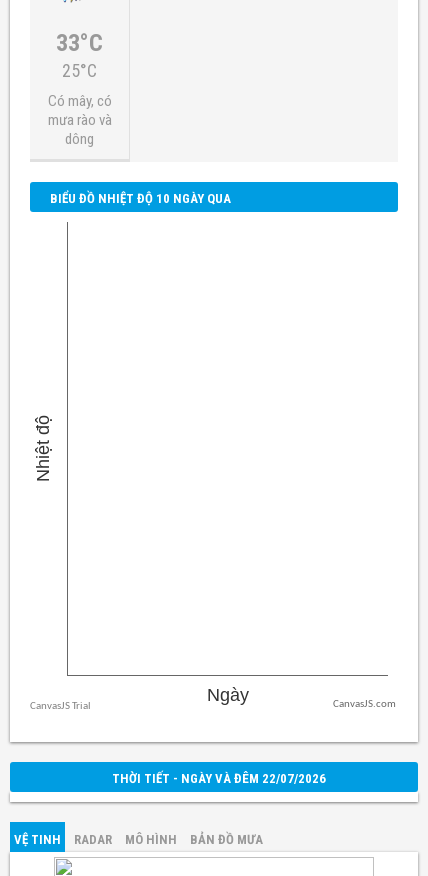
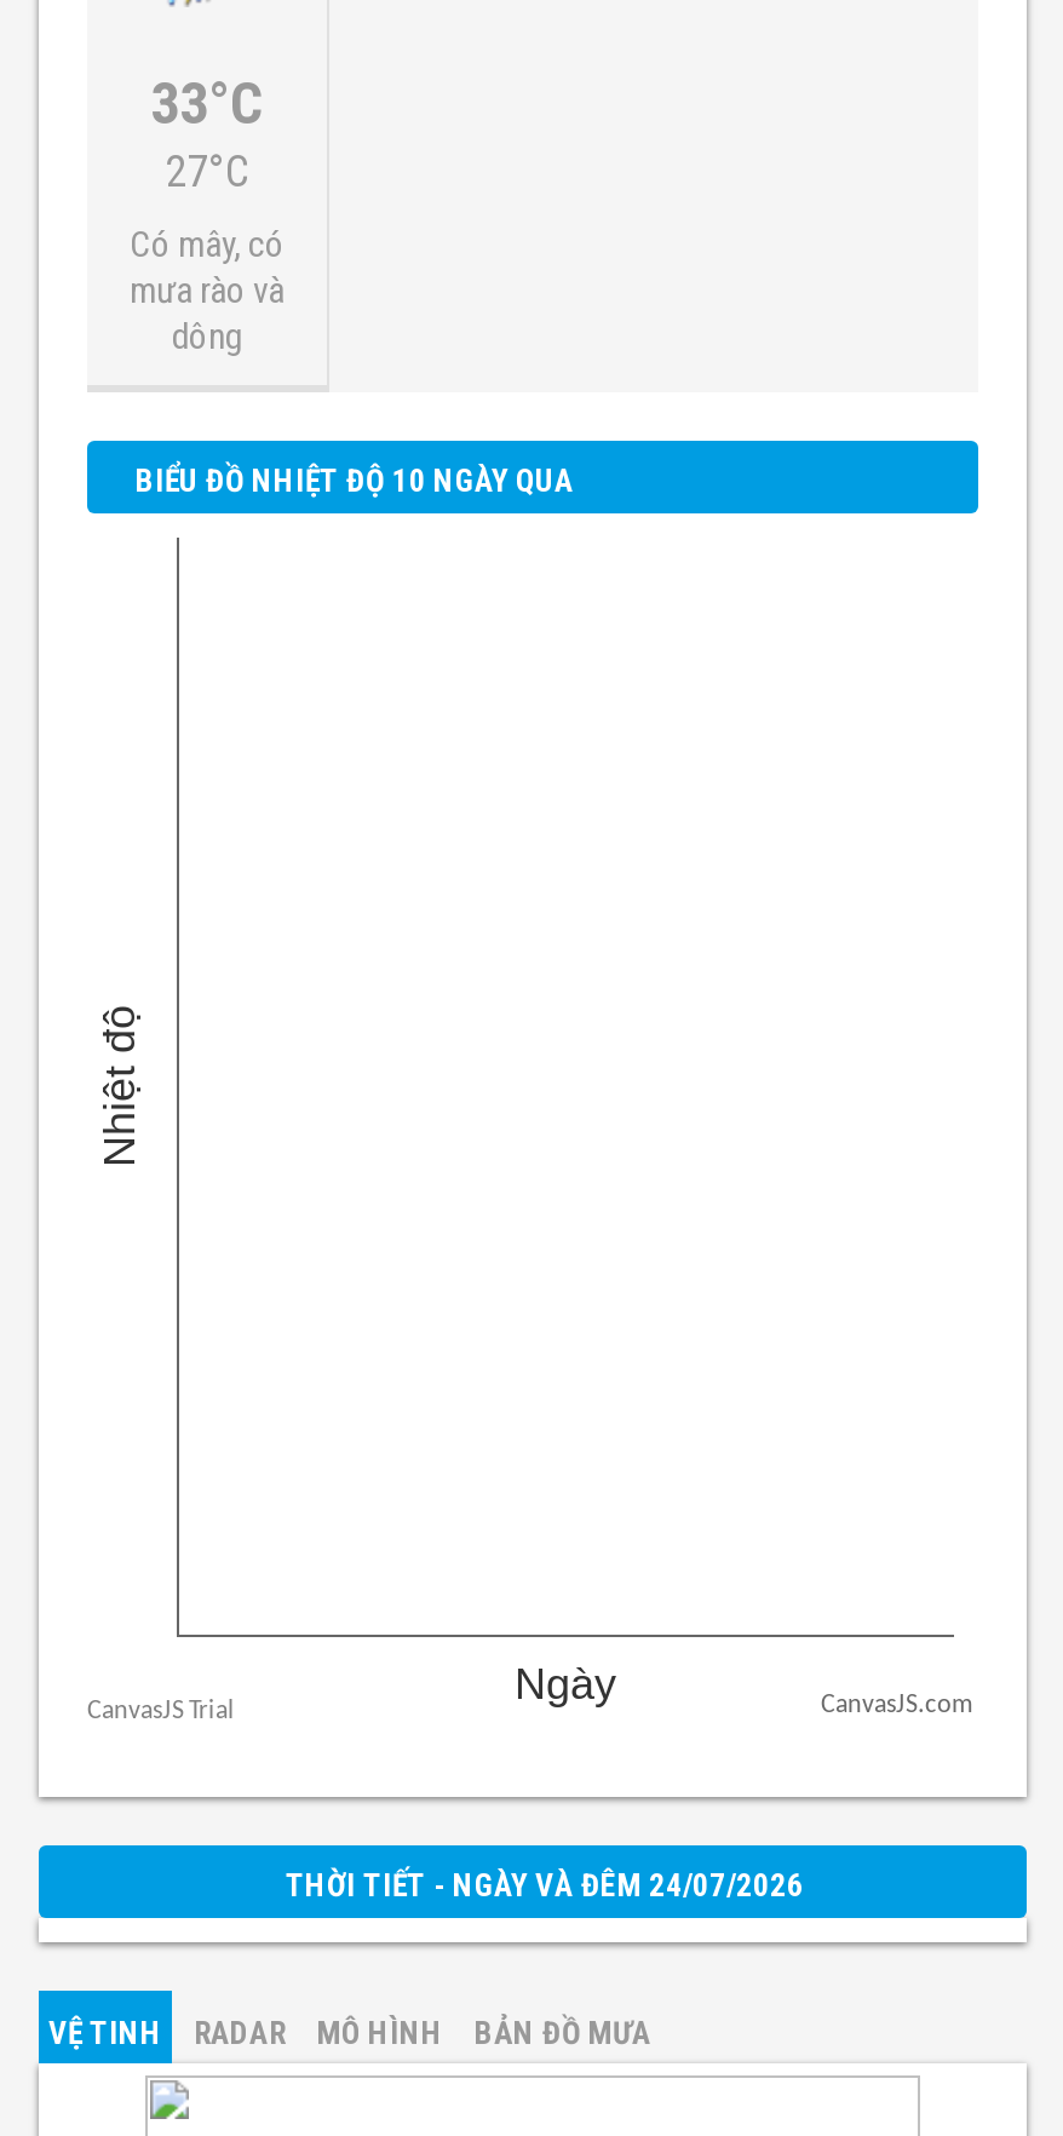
- 25°C
+ 27°C

- THỜI TIẾT - NGÀY VÀ ĐÊM 22/07/2026
+ THỜI TIẾT - NGÀY VÀ ĐÊM 24/07/2026
